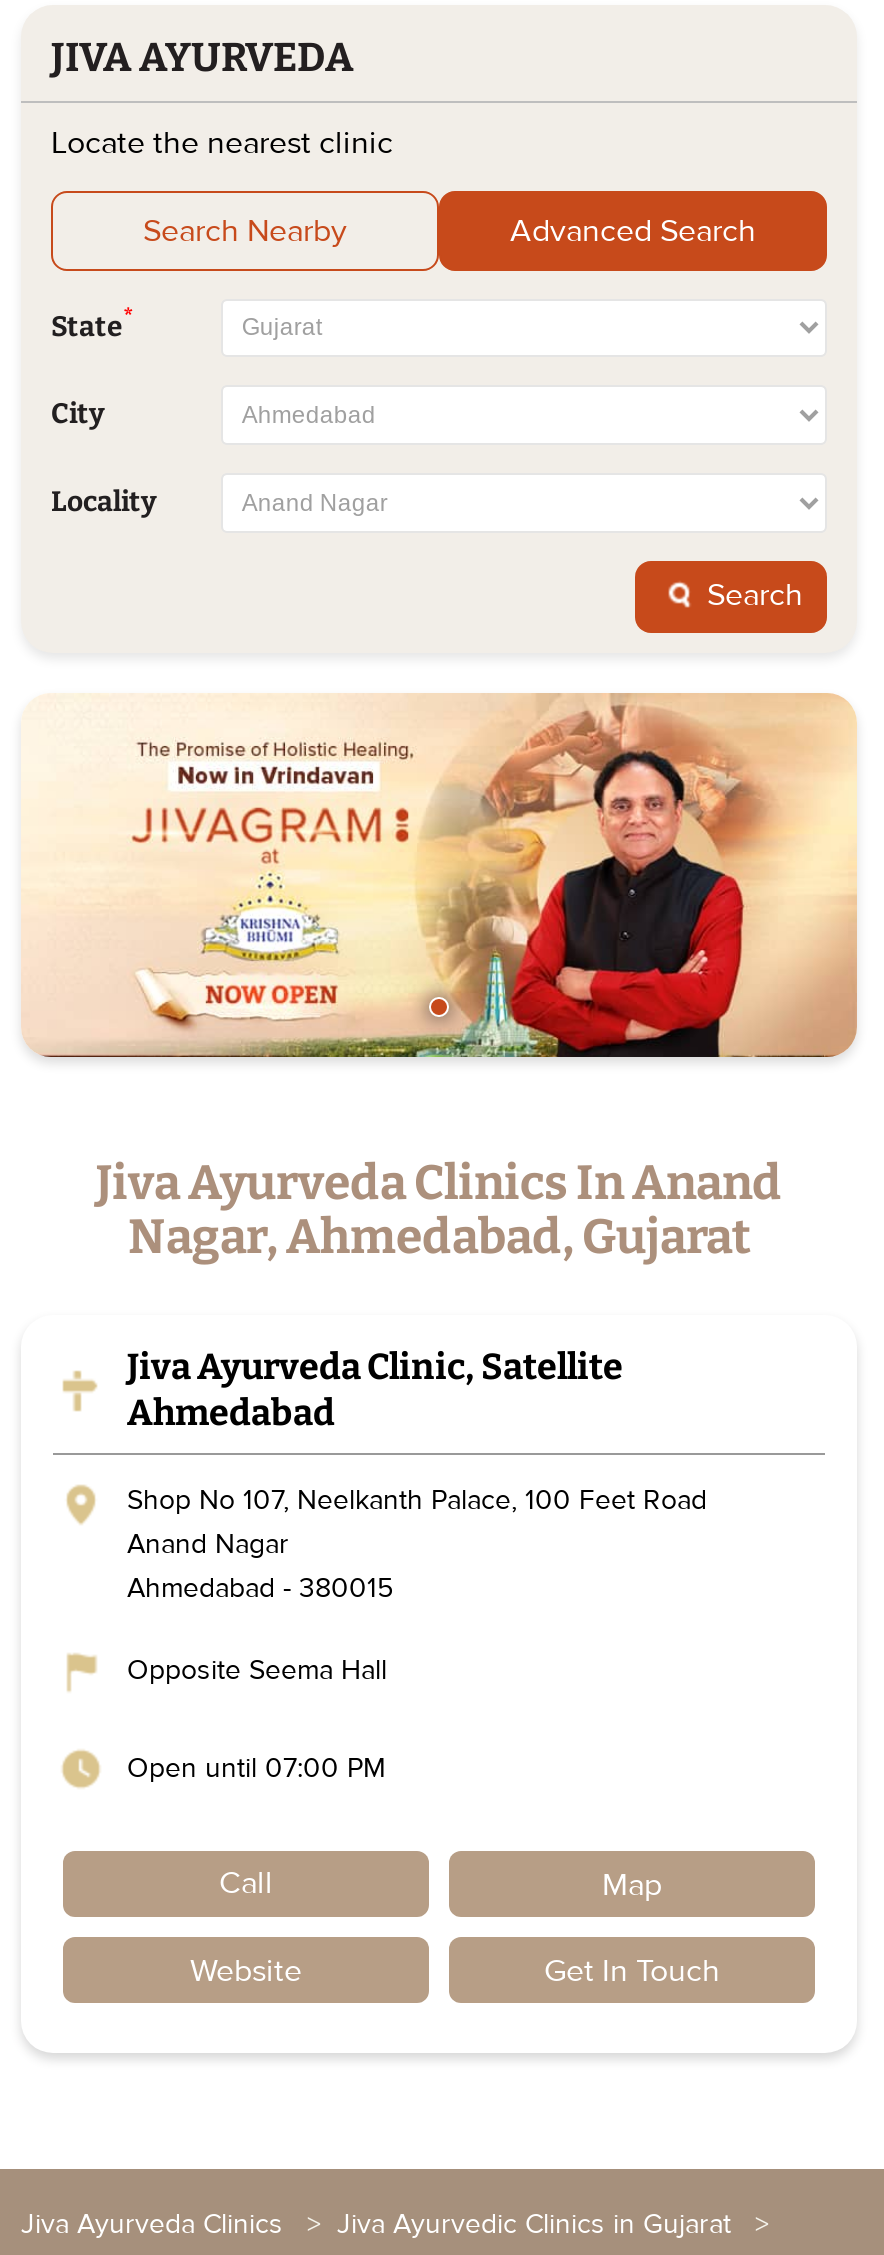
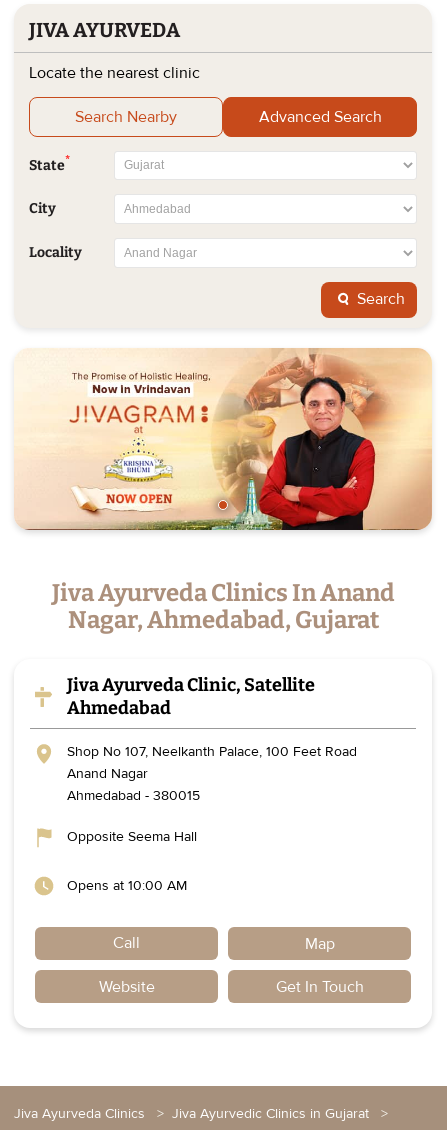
- Open until 07:00 PM
+ Opens at 10:00 AM
